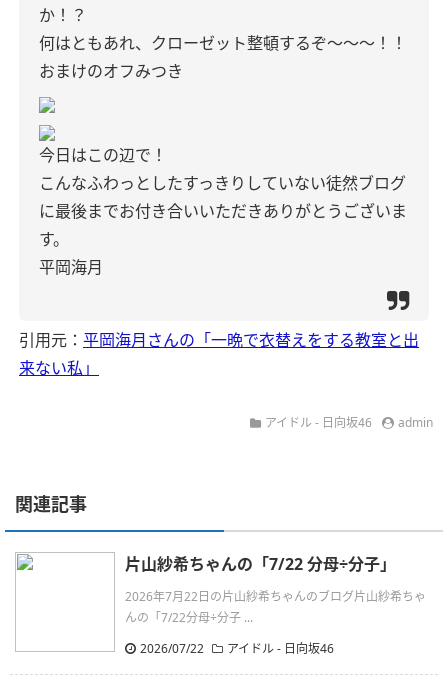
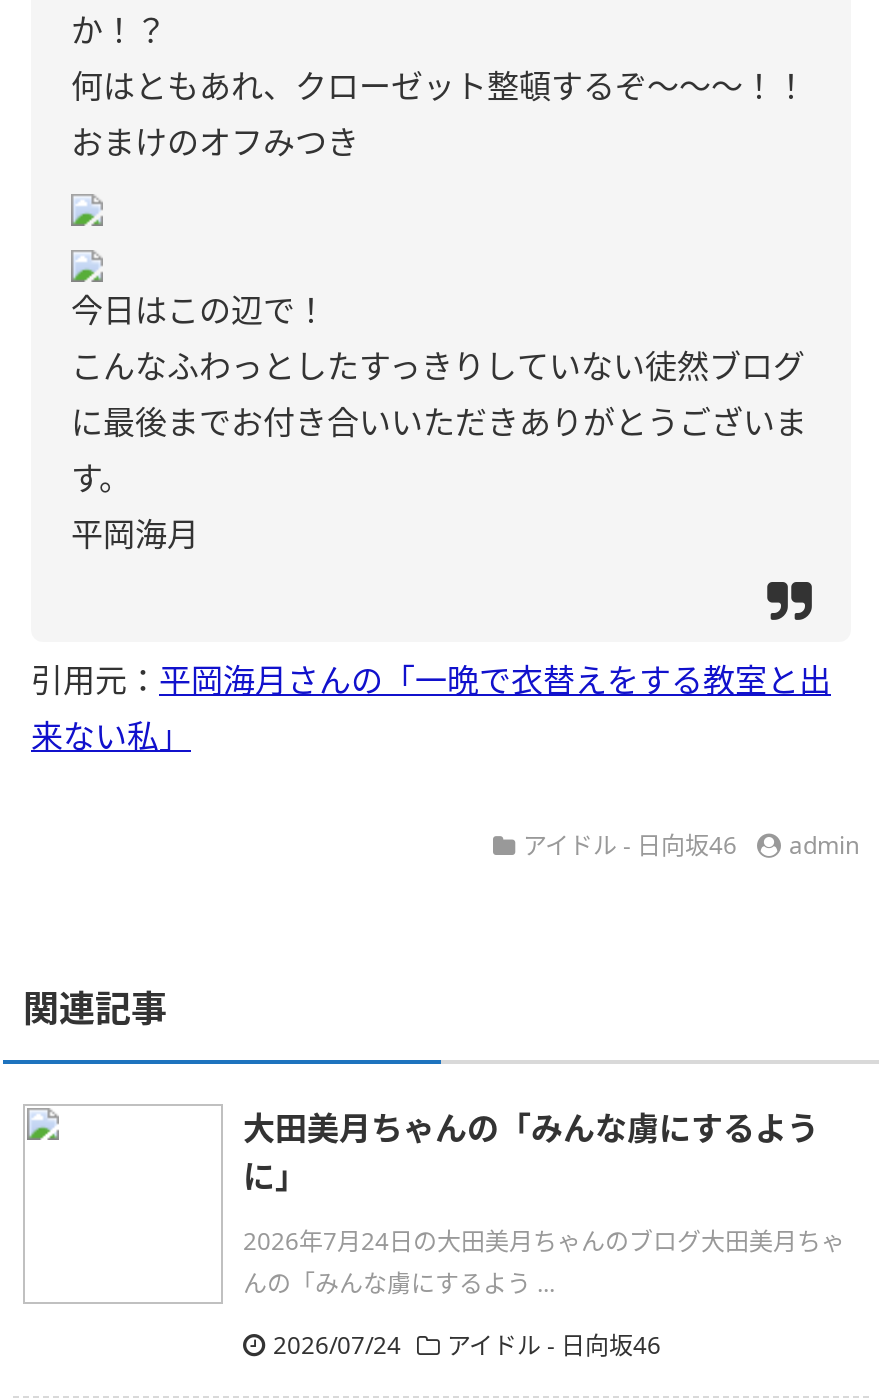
- 片山紗希ちゃんの「7/22 分母÷分子」
+ 大田美月ちゃんの「みんな虜にするよう
+ に」

- 2026年7月22日の片山紗希ちゃんのブログ片山紗希ちゃ
- んの「7/22分母÷分子 ...
+ 2026年7月24日の大田美月ちゃんのブログ大田美月ちゃ
+ んの「みんな虜にするよう ...

- 2026/07/22 アイドル - 日向坂46
+ 2026/07/24 アイドル - 日向坂46
